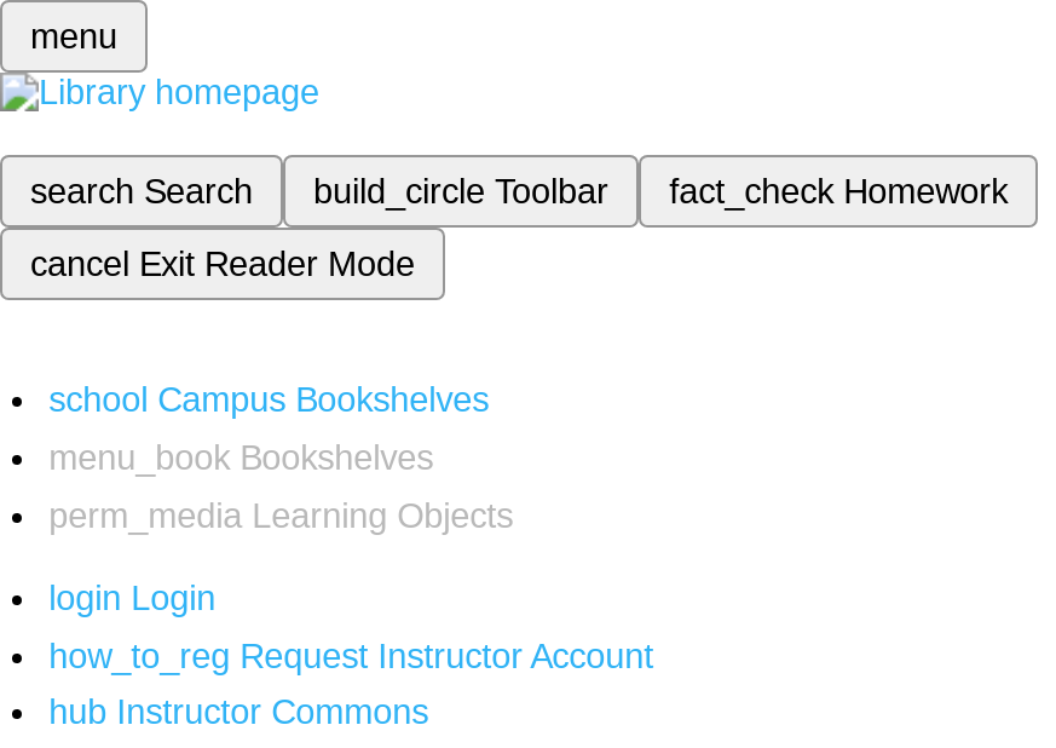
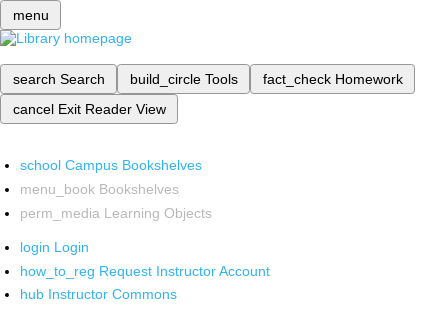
- build_circle Toolbar
+ build_circle Tools

- cancel Exit Reader Mode
+ cancel Exit Reader View
